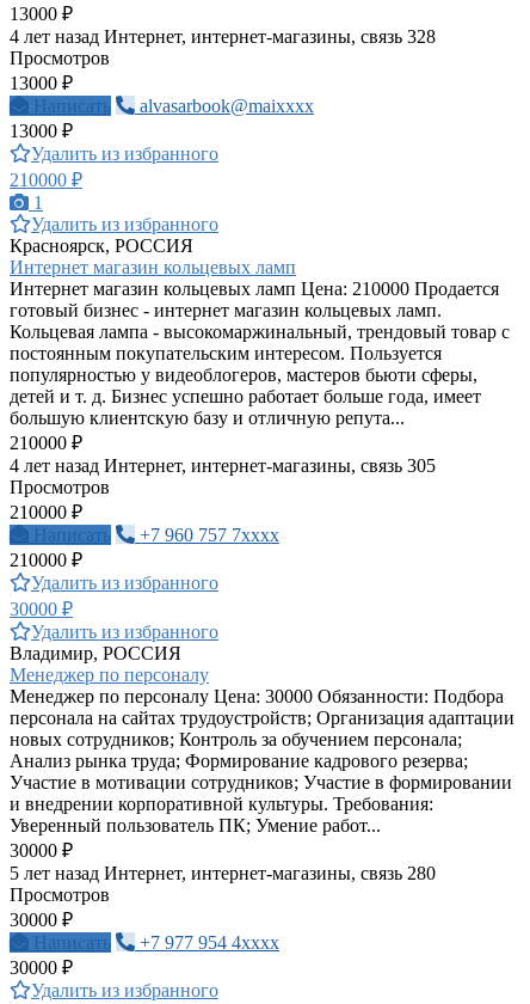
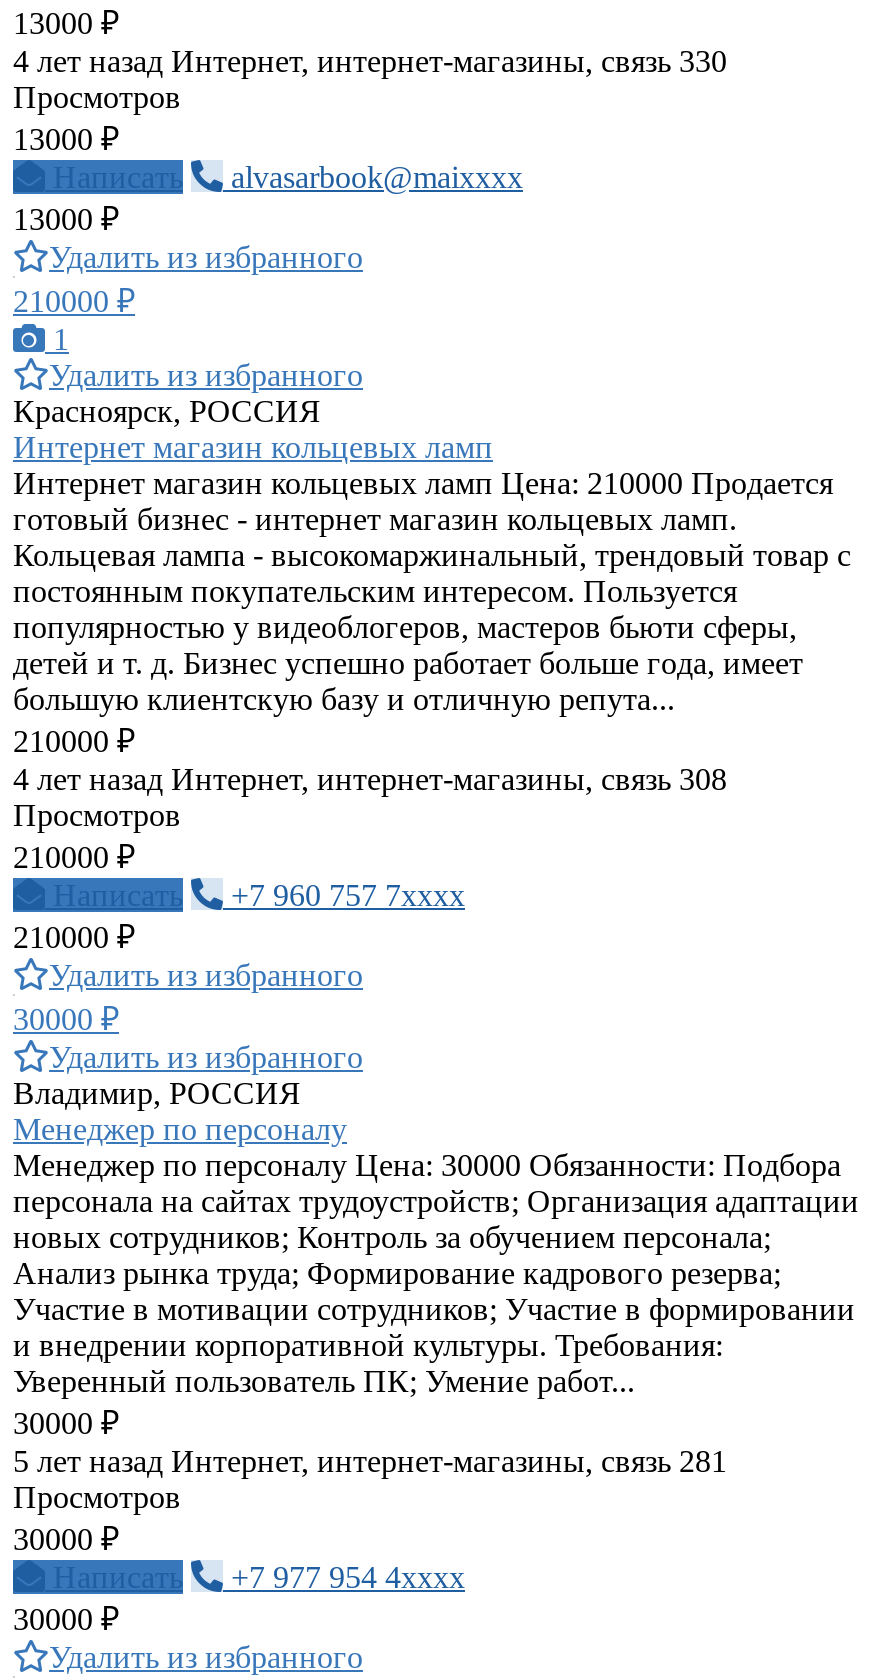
- 4 лет назад Интернет, интернет-магазины, связь 328
+ 4 лет назад Интернет, интернет-магазины, связь 330

- 4 лет назад Интернет, интернет-магазины, связь 305
+ 4 лет назад Интернет, интернет-магазины, связь 308

- 5 лет назад Интернет, интернет-магазины, связь 280
+ 5 лет назад Интернет, интернет-магазины, связь 281
